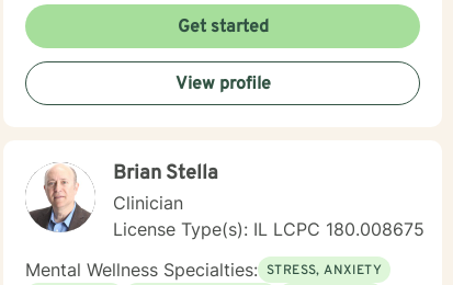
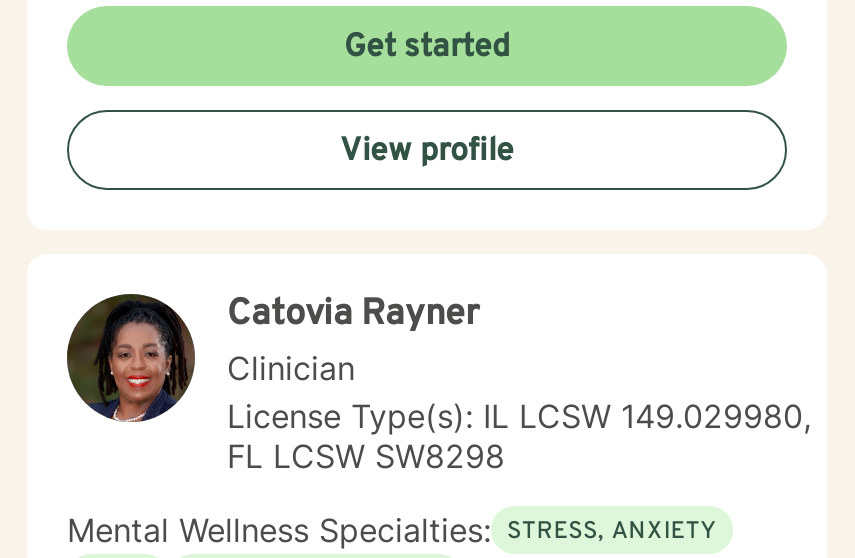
- [image]
- Brian Stella
+ [image]
+ Catovia Rayner

- License Type(s): IL LCPC 180.008675
+ License Type(s): IL LCSW 149.029980,
+ FL LCSW SW8298
